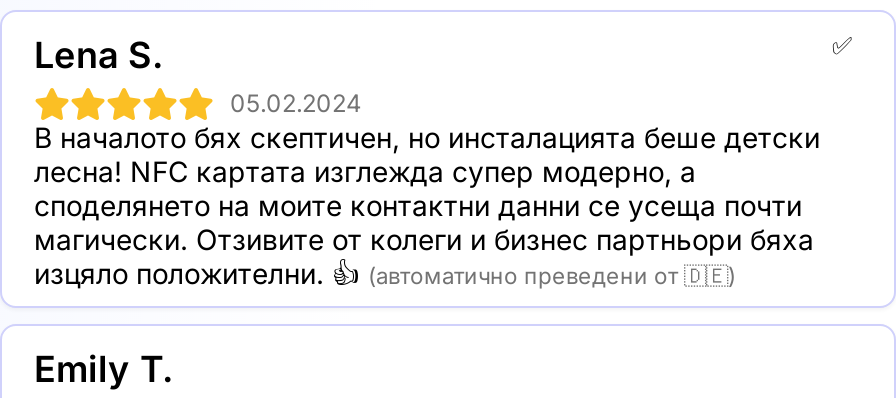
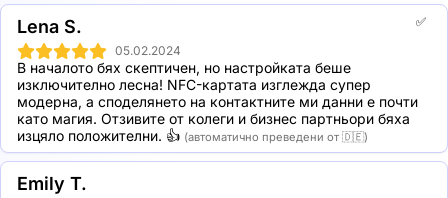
- В началото бях скептичен, но инсталацията беше детски
- лесна! NFC картата изглежда супер модерно, а
- споделянето на моите контактни данни се усеща почти
- магически. Отзивите от колеги и бизнес партньори бяха
+ В началото бях скептичен, но настройката беше
+ изключително лесна! NFC-картата изглежда супер
+ модерна, а споделянето на контактните ми данни е почти
+ като магия. Отзивите от колеги и бизнес партньори бяха
